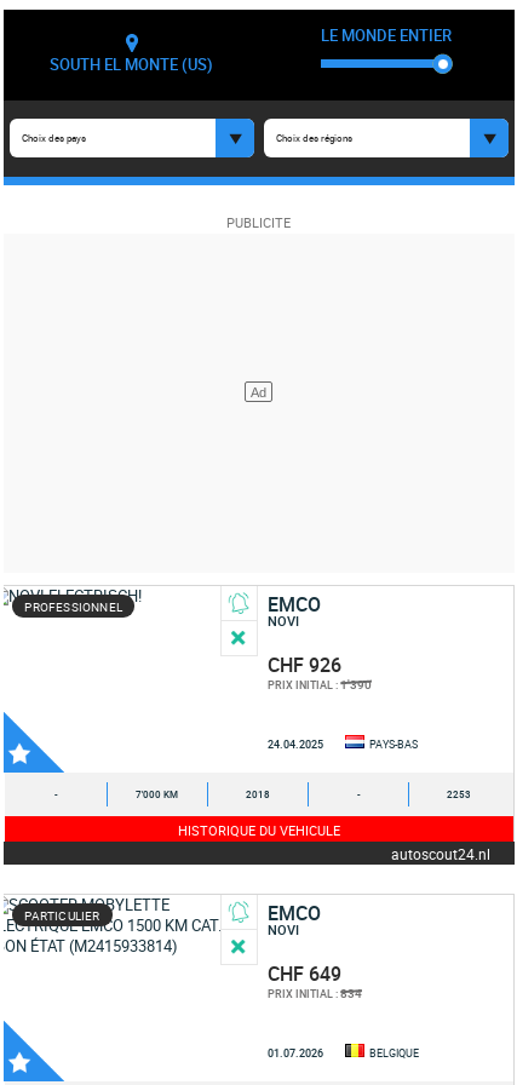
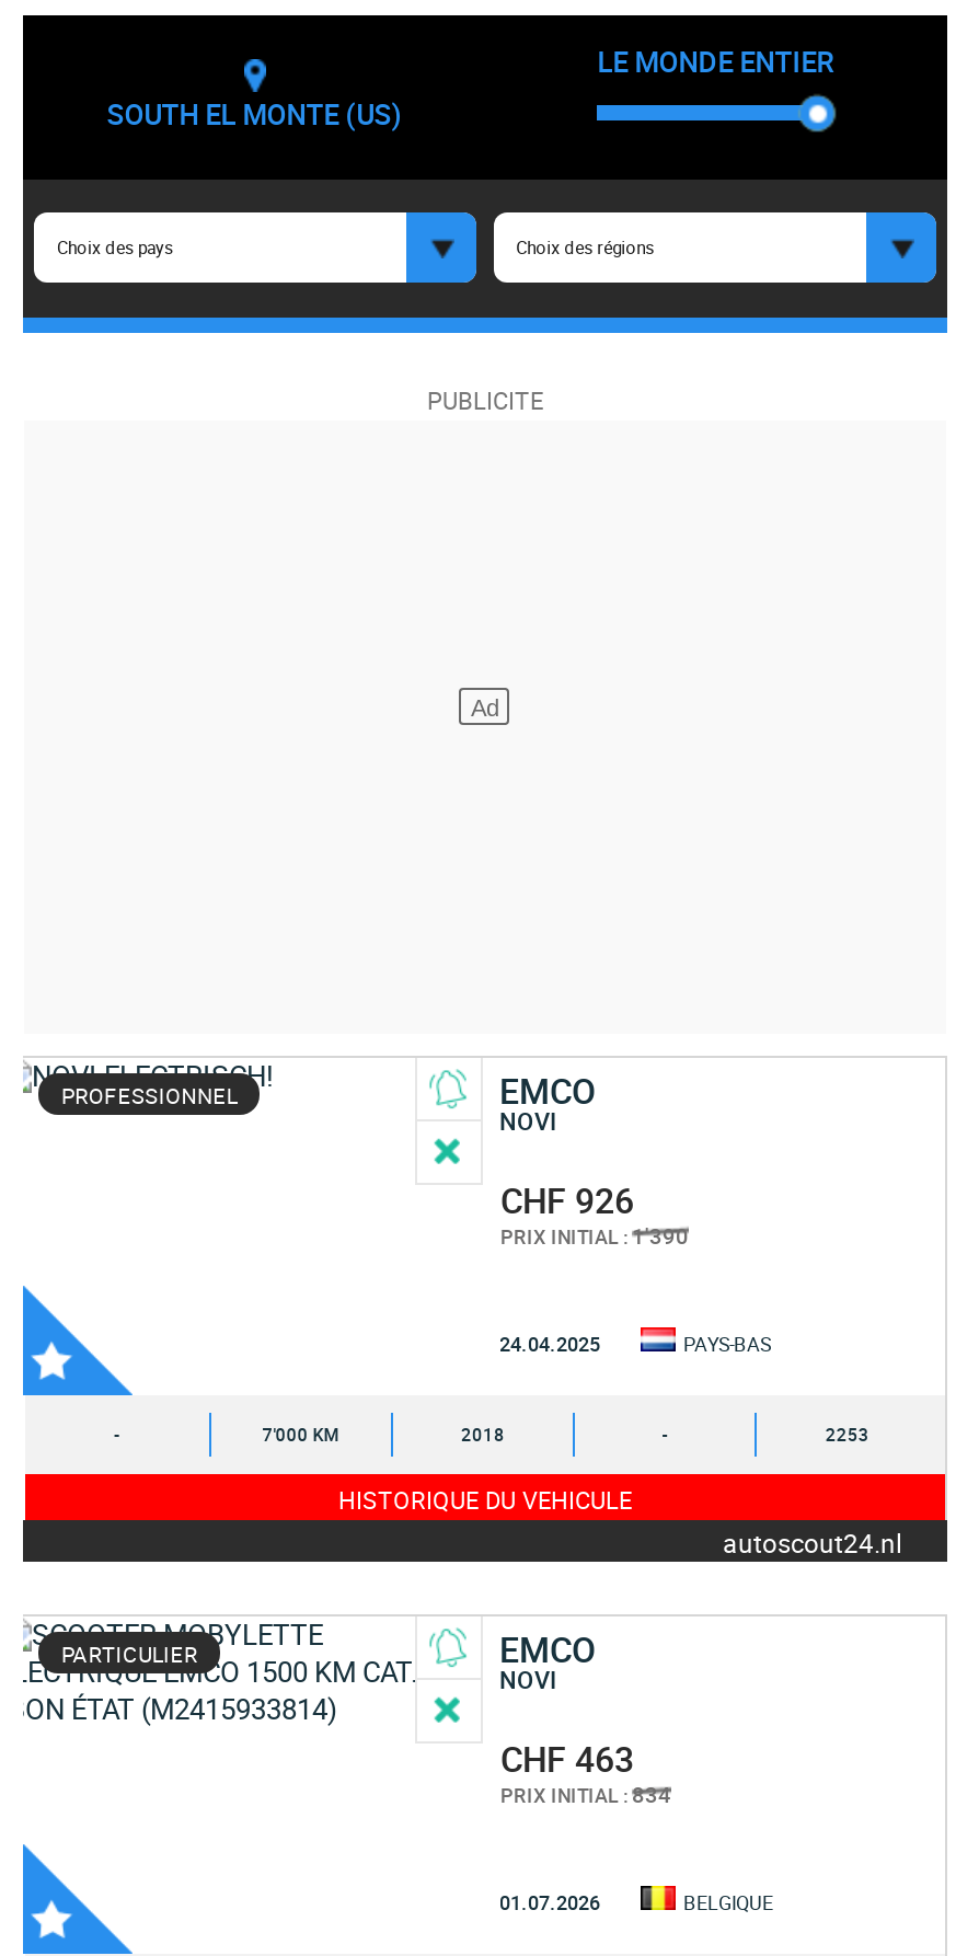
- CHF 649
+ CHF 463
